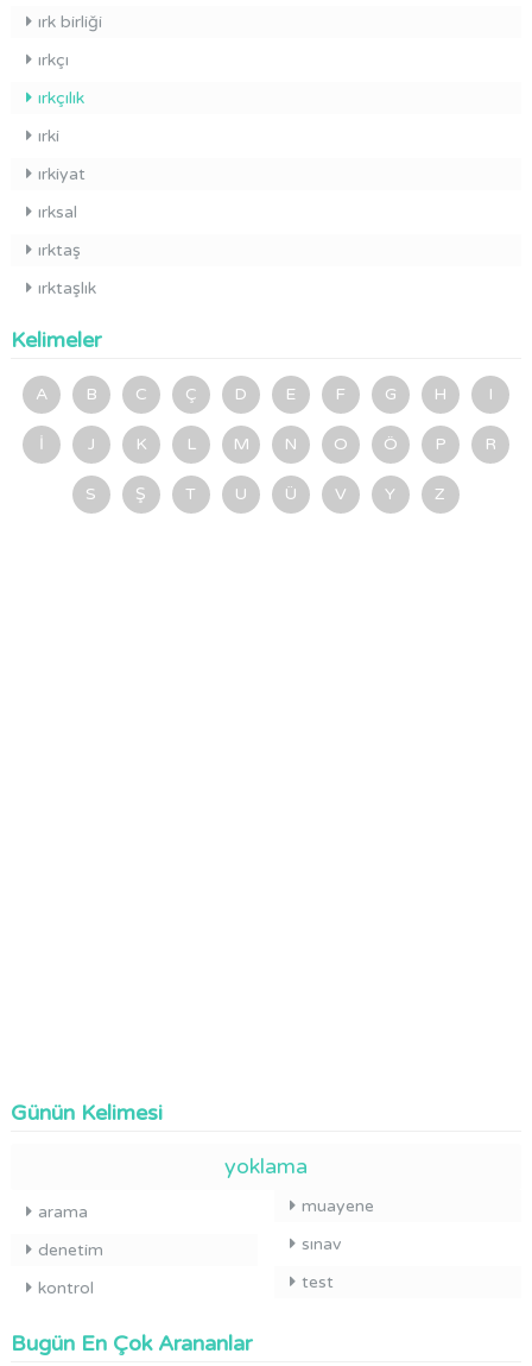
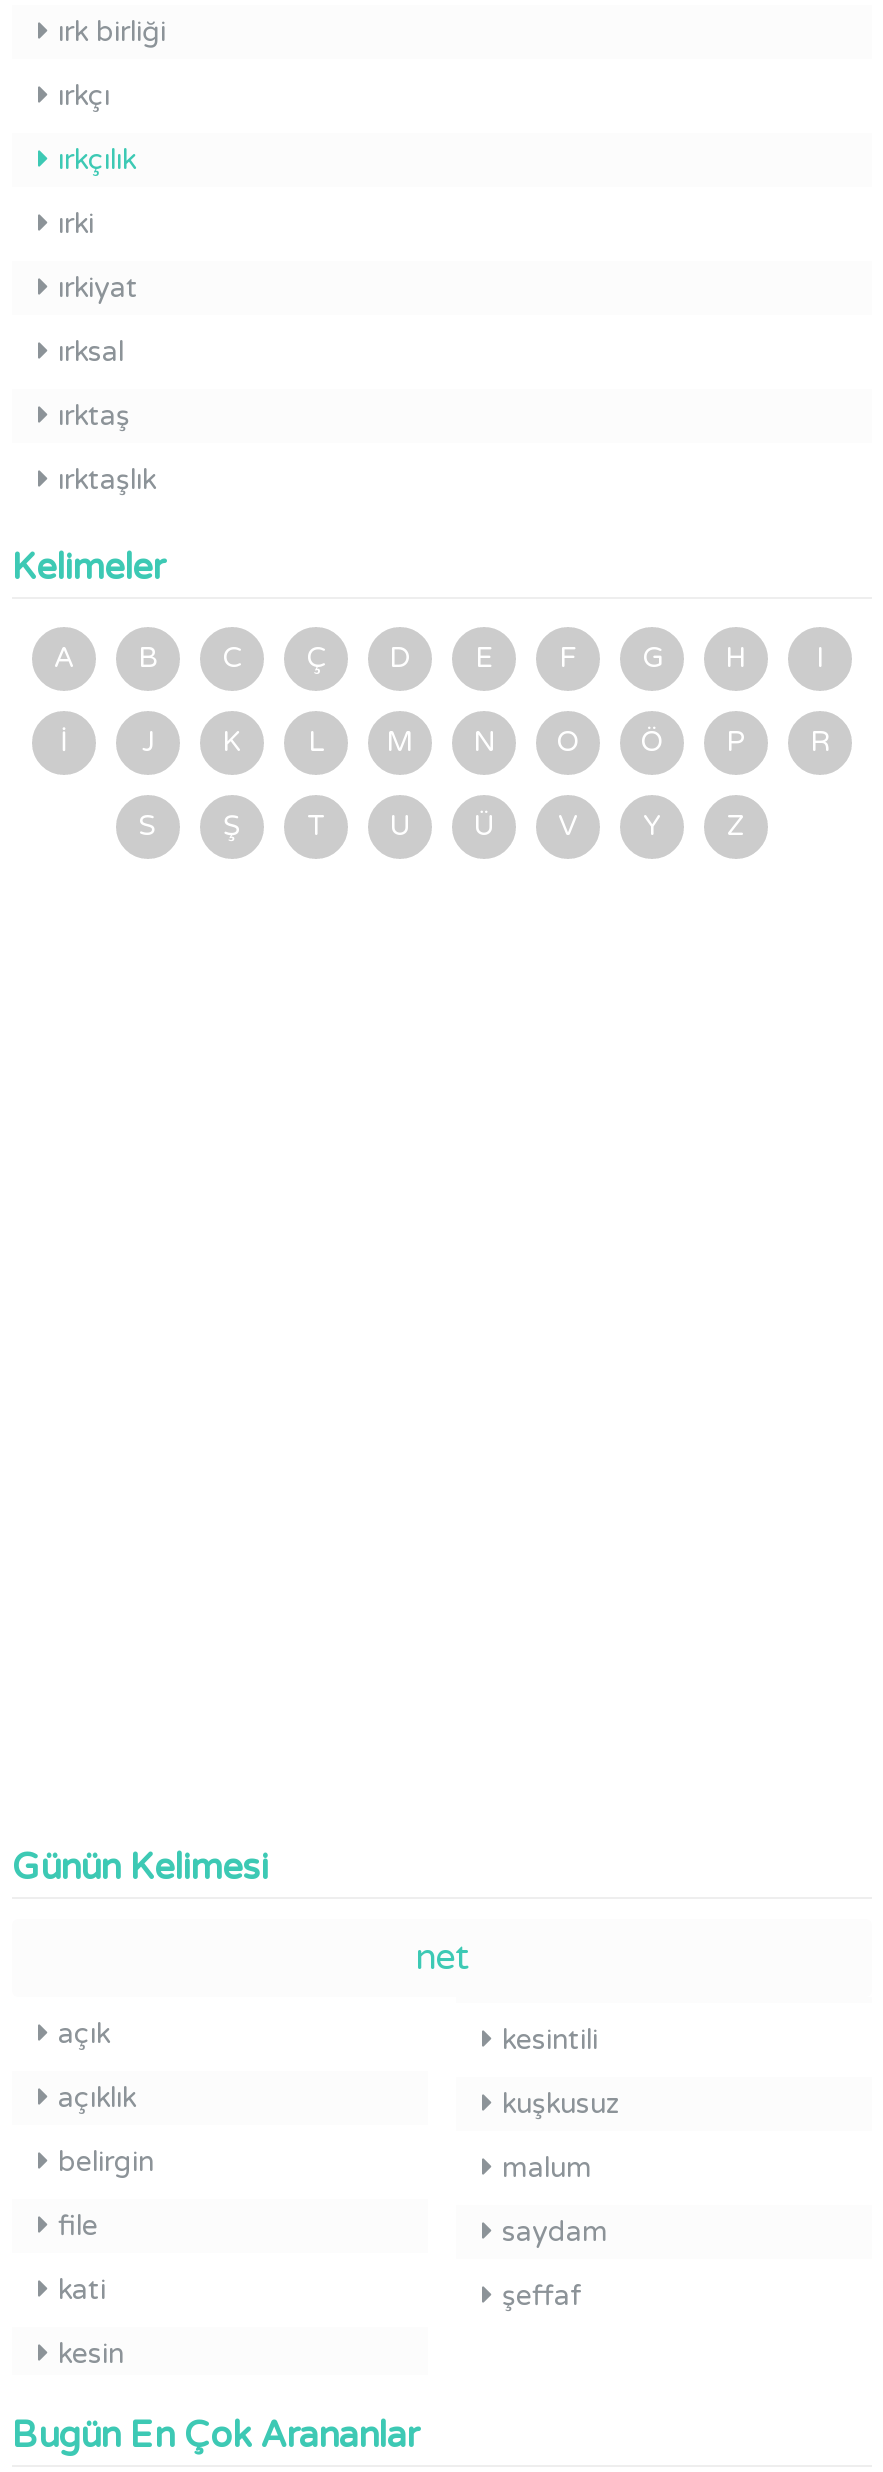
- yoklama
- arama
- denetim
- kontrol
+ net
+ açık
+ açıklık
+ belirgin
+ file
+ kati
+ kesin

- muayene
- sınav
- test
+ kesintili
+ kuşkusuz
+ malum
+ saydam
+ şeffaf
